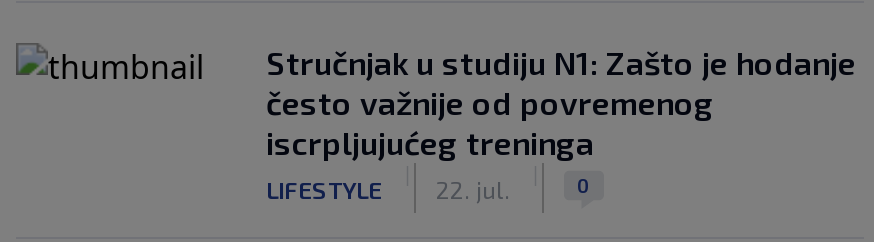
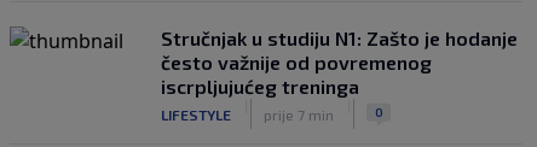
- LIFESTYLE 22. jul.
+ LIFESTYLE prije 7 min
